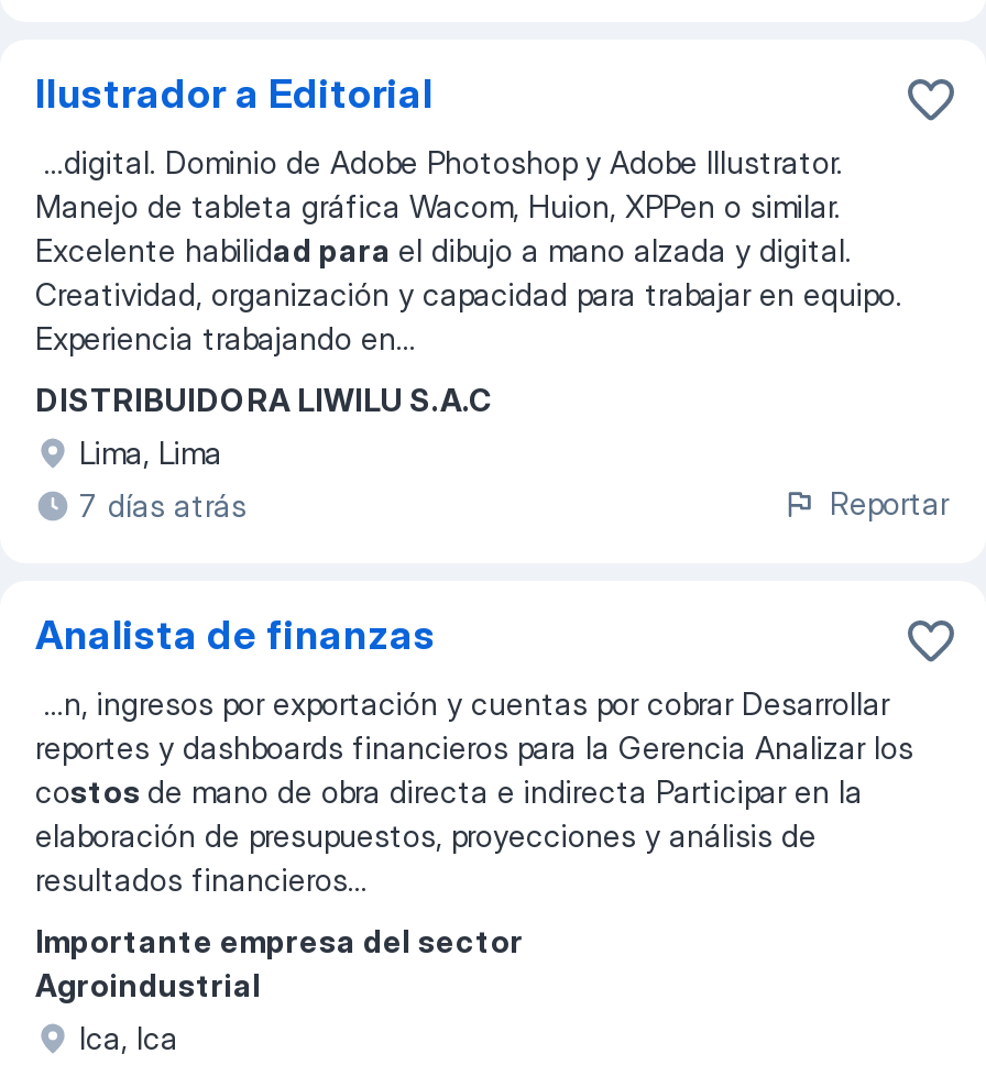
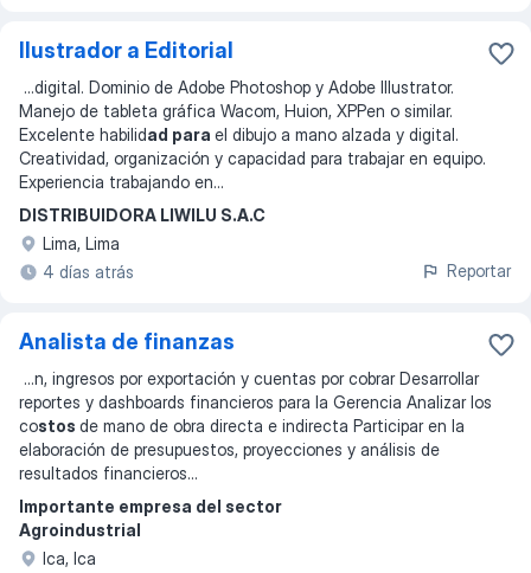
- 7 días atrás
+ 4 días atrás
